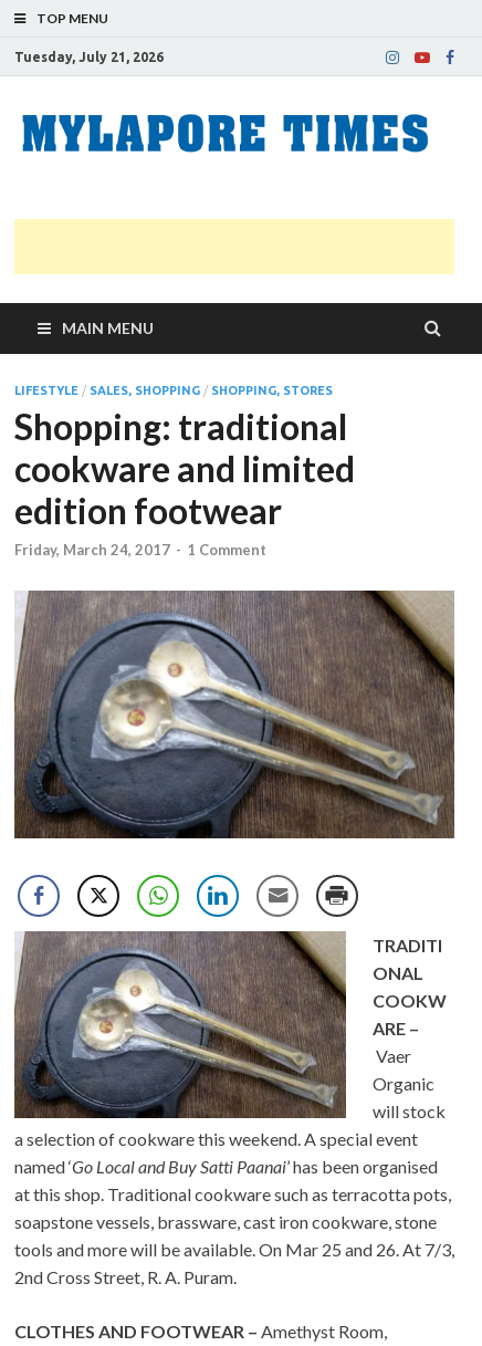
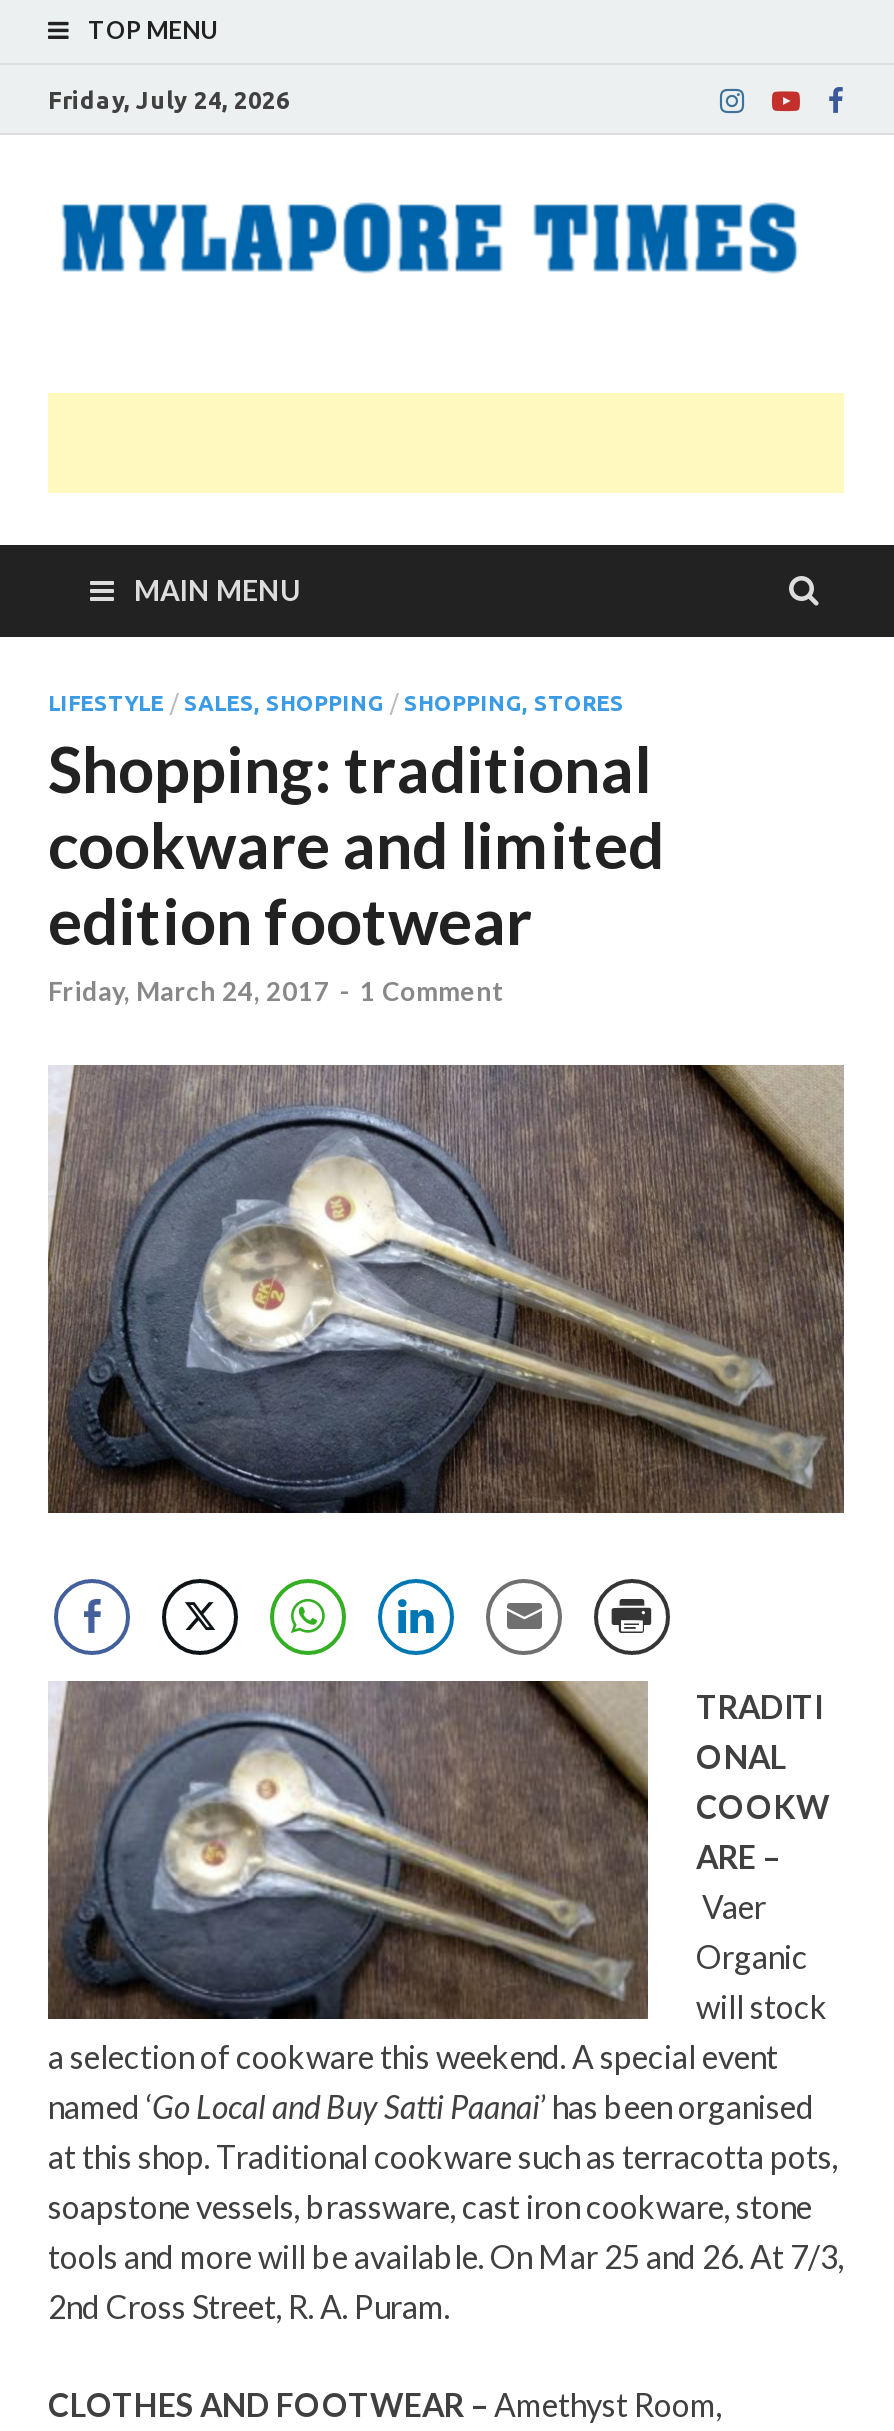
- Tuesday, July 21, 2026
+ Friday, July 24, 2026
